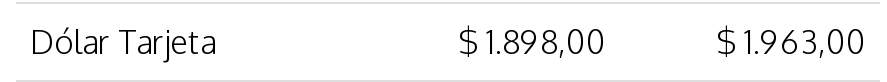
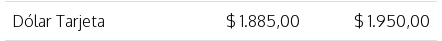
- $ 1.898,00
+ $ 1.885,00

- $ 1.963,00
+ $ 1.950,00
